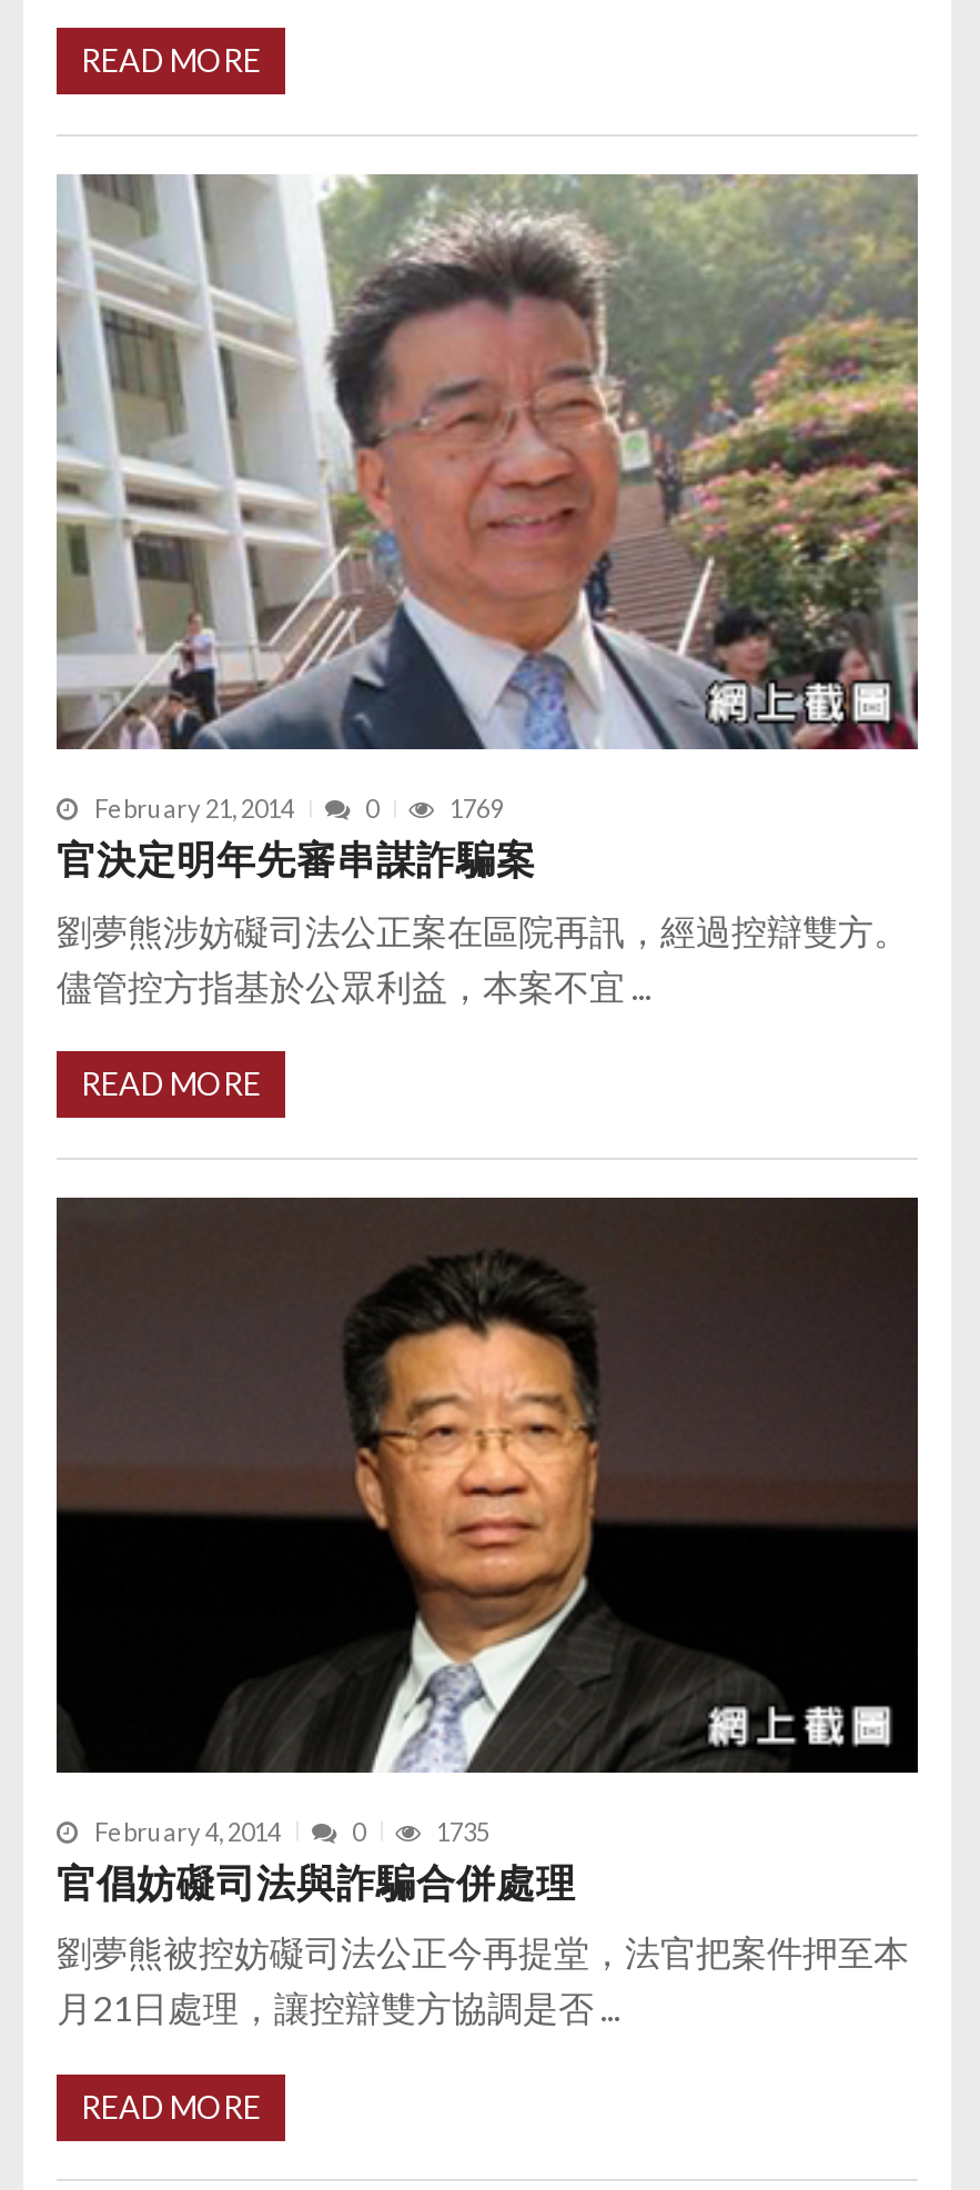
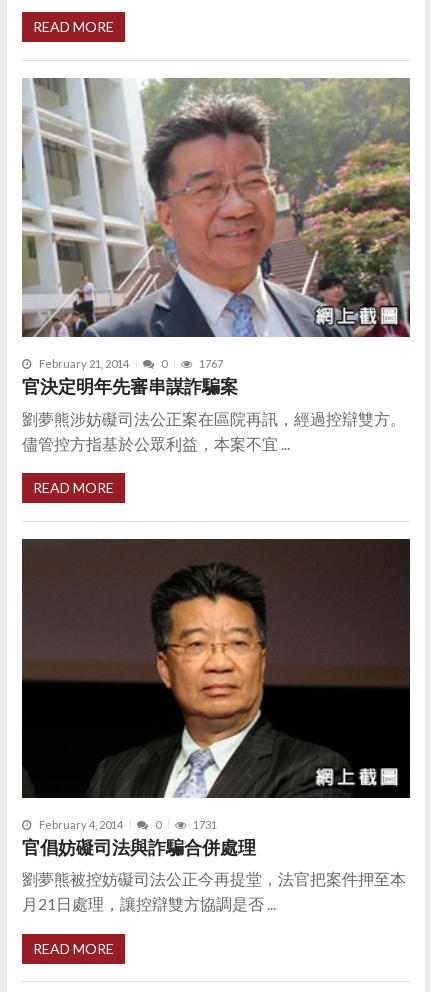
- 1769
+ 1767

- 1735
+ 1731
